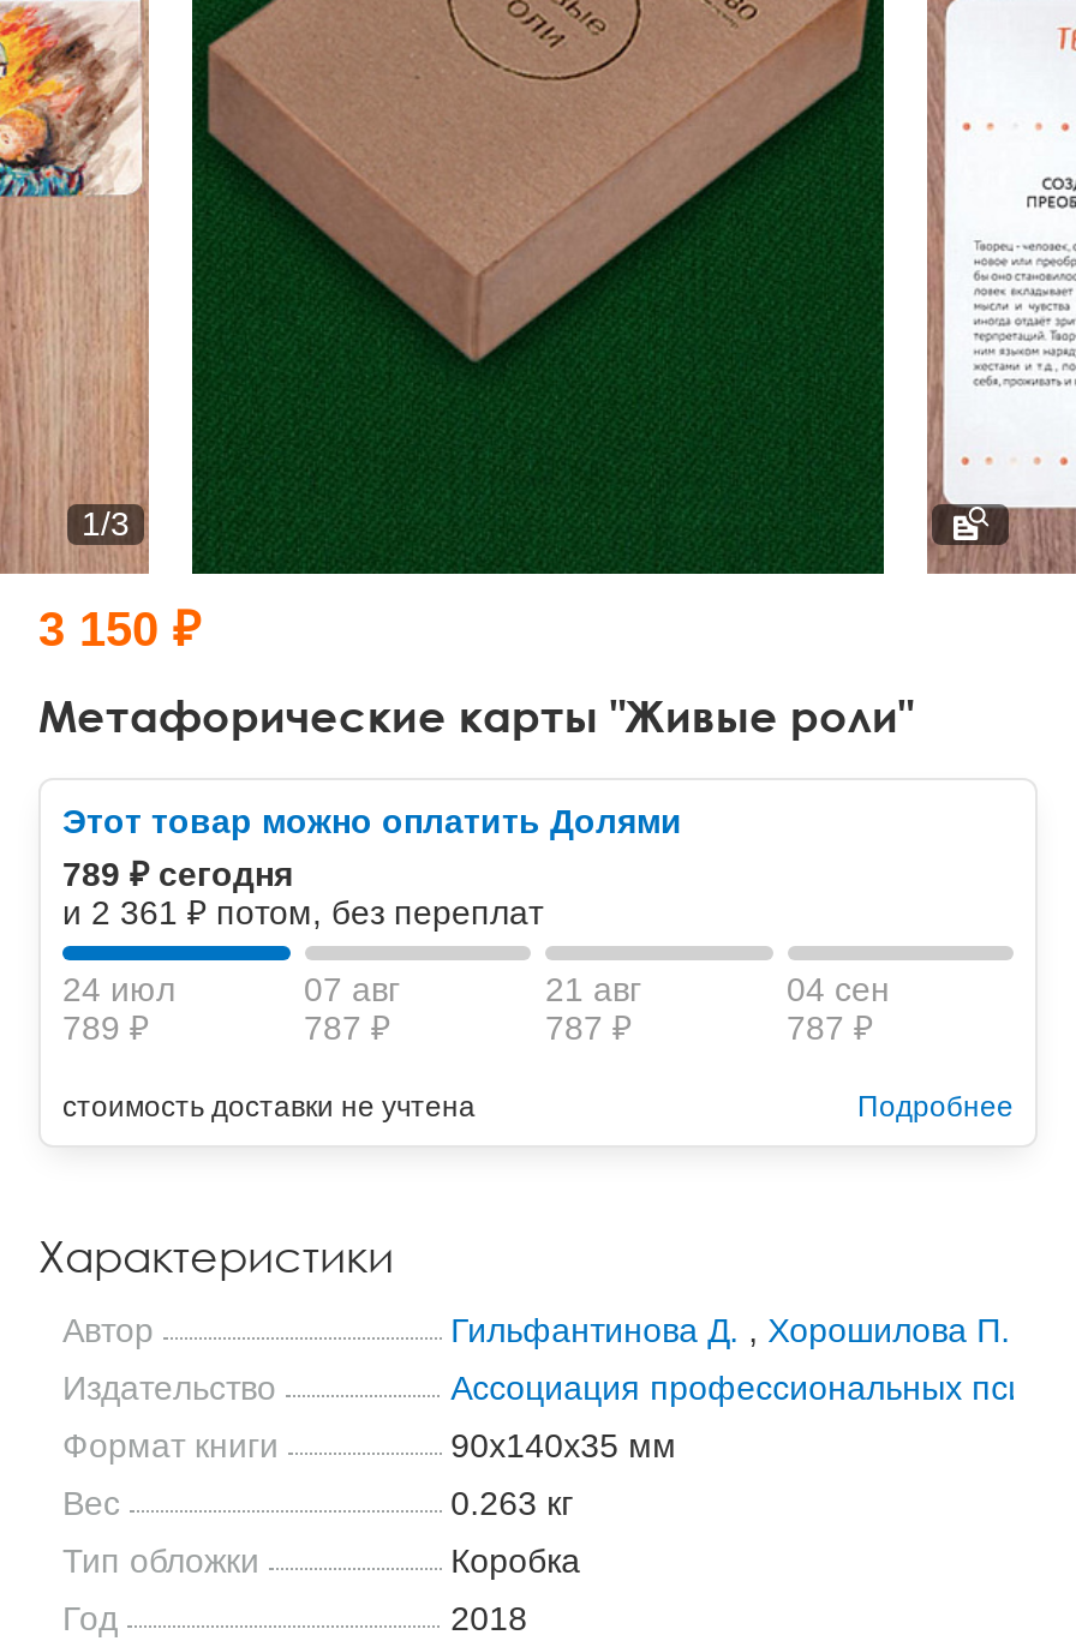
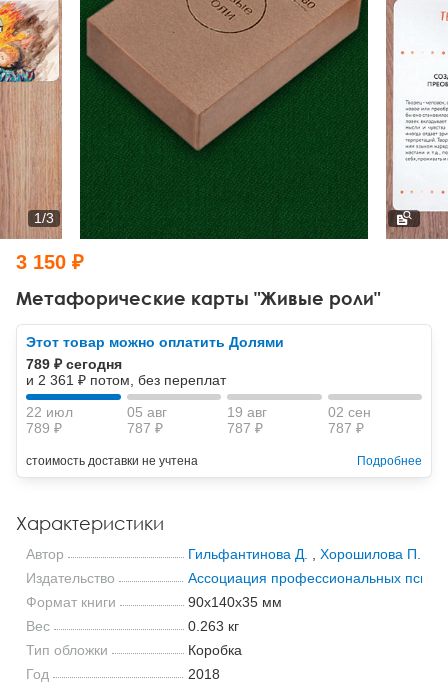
- 24 июл
+ 22 июл

- 07 авг
+ 05 авг

- 21 авг
+ 19 авг

- 04 сен
+ 02 сен
